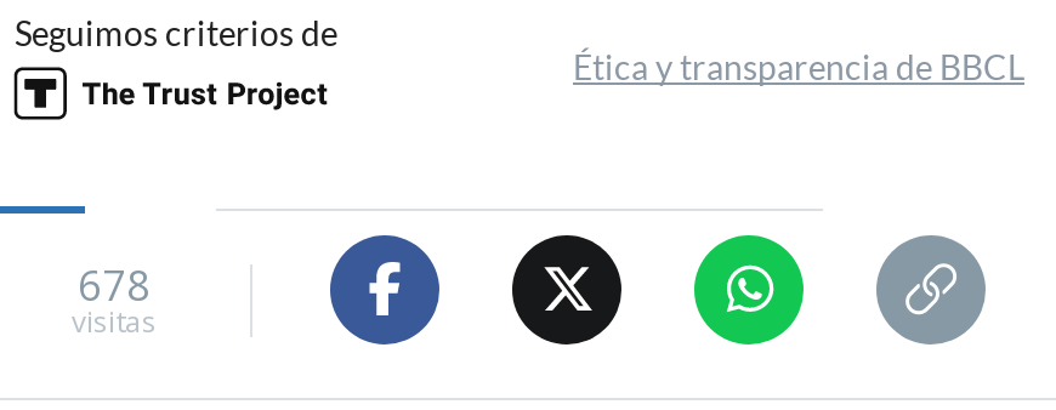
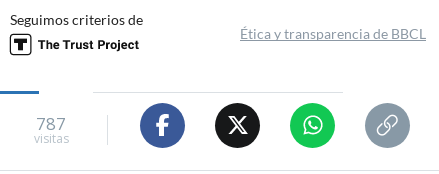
- 678
+ 787
